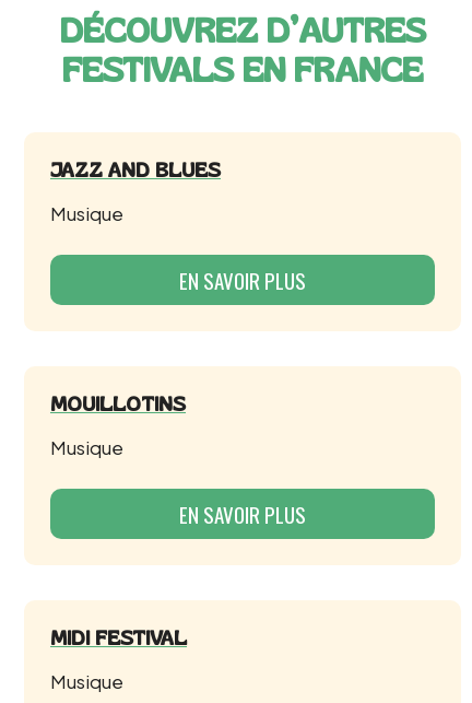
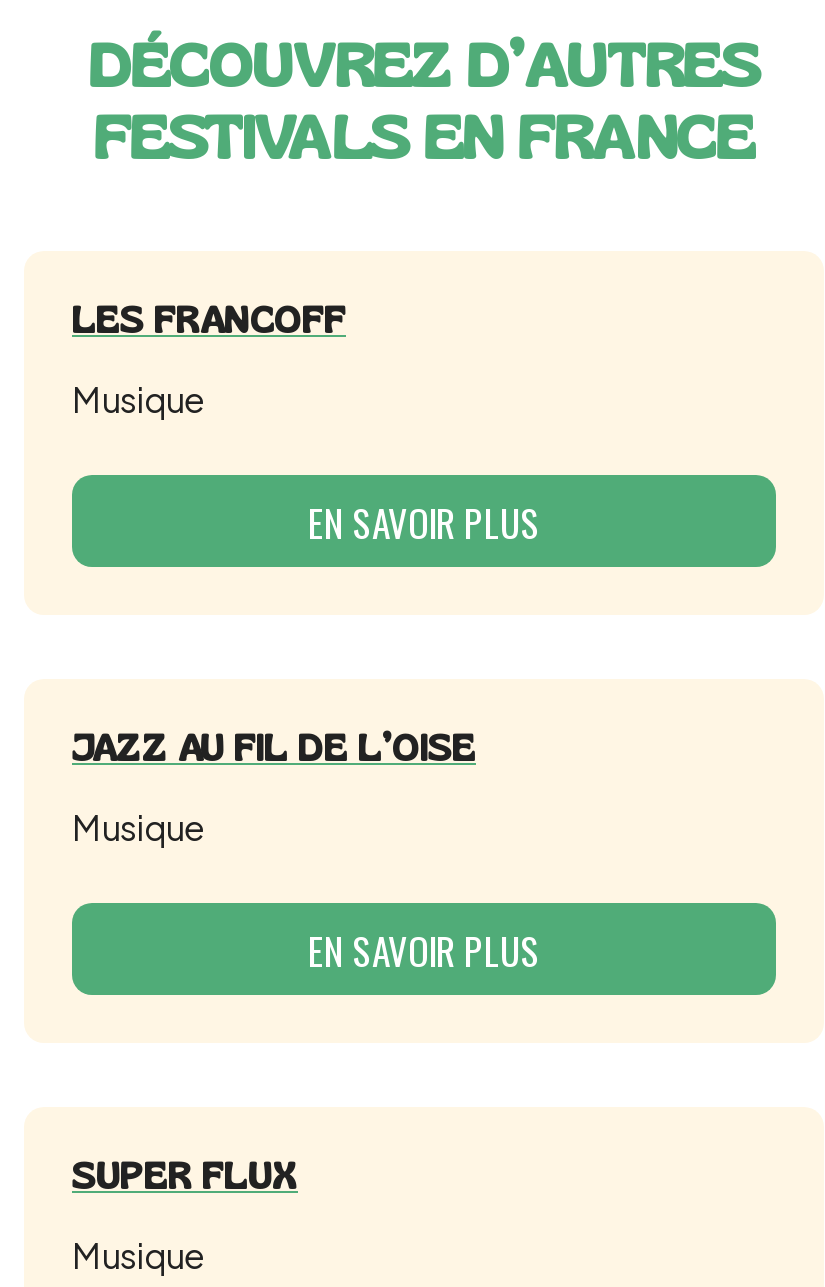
- JAZZ AND BLUES
+ LES FRANCOFF

- MOUILLOTINS
+ JAZZ AU FIL DE L’OISE

- MIDI FESTIVAL
+ SUPER FLUX
